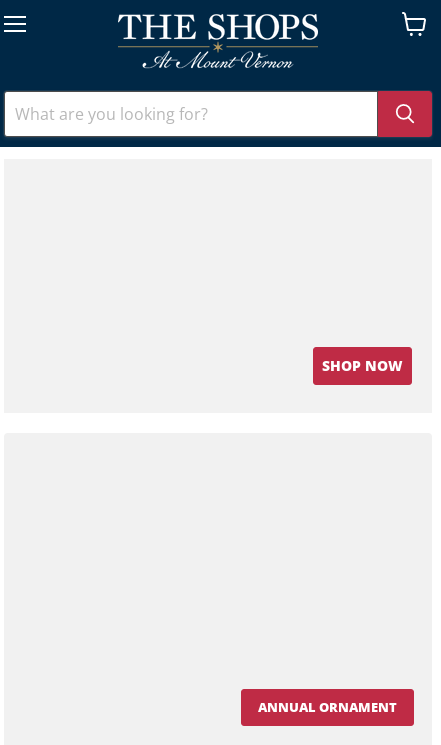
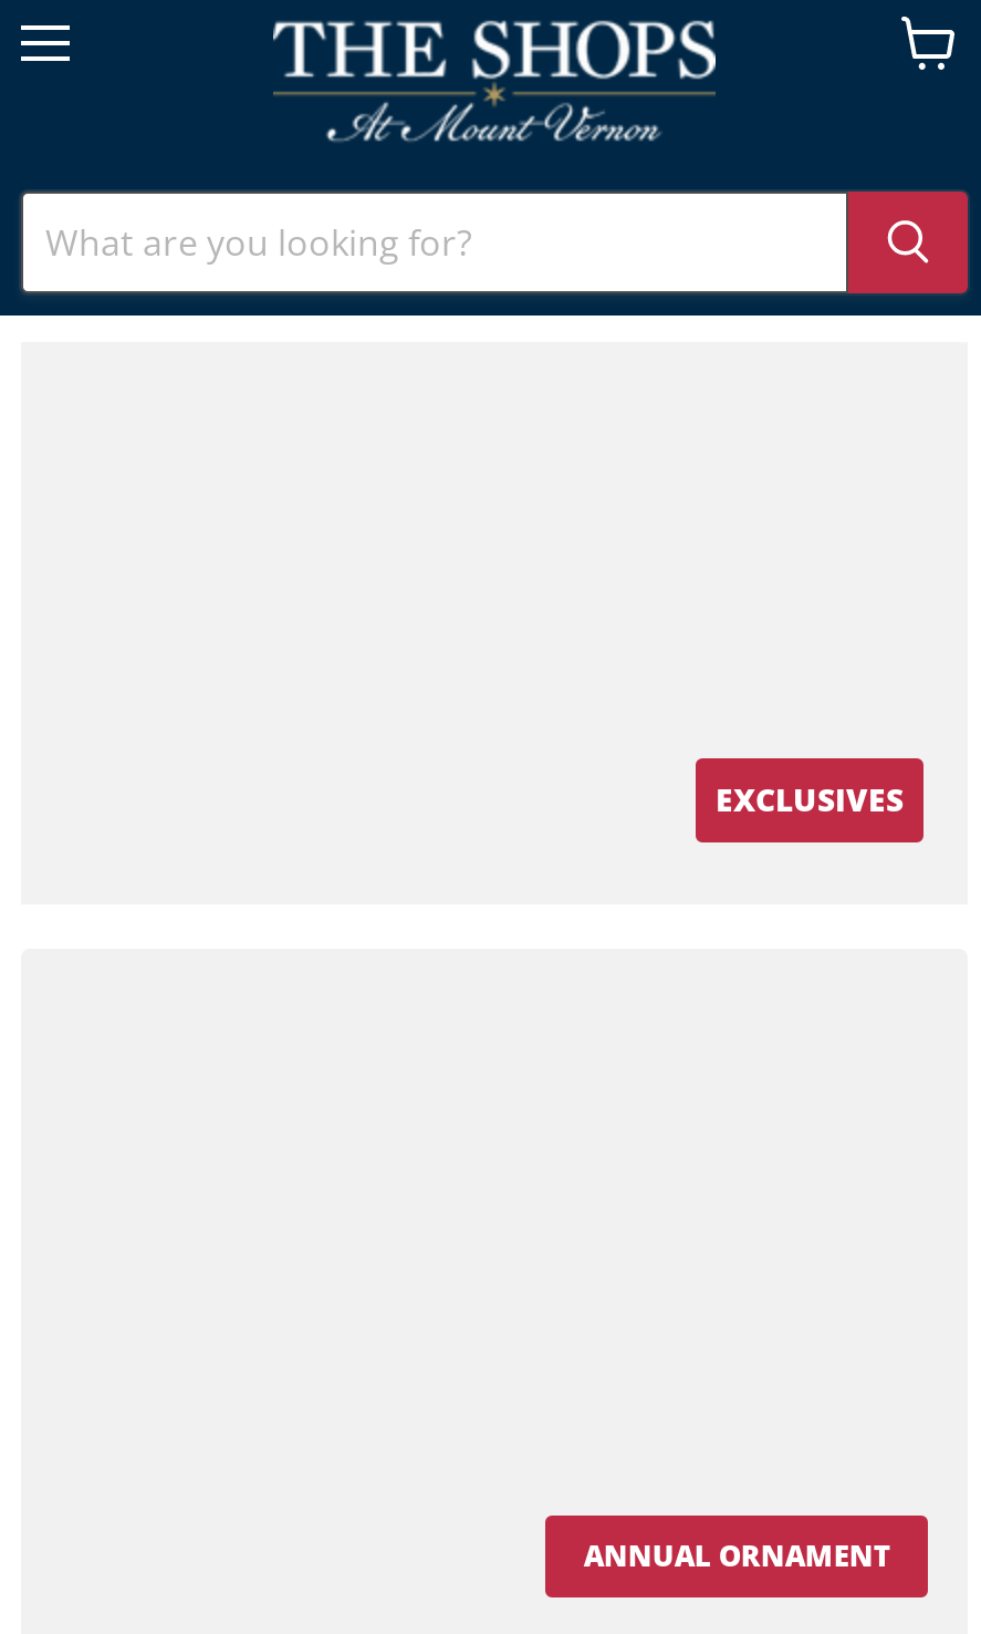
- SHOP NOW
+ EXCLUSIVES
